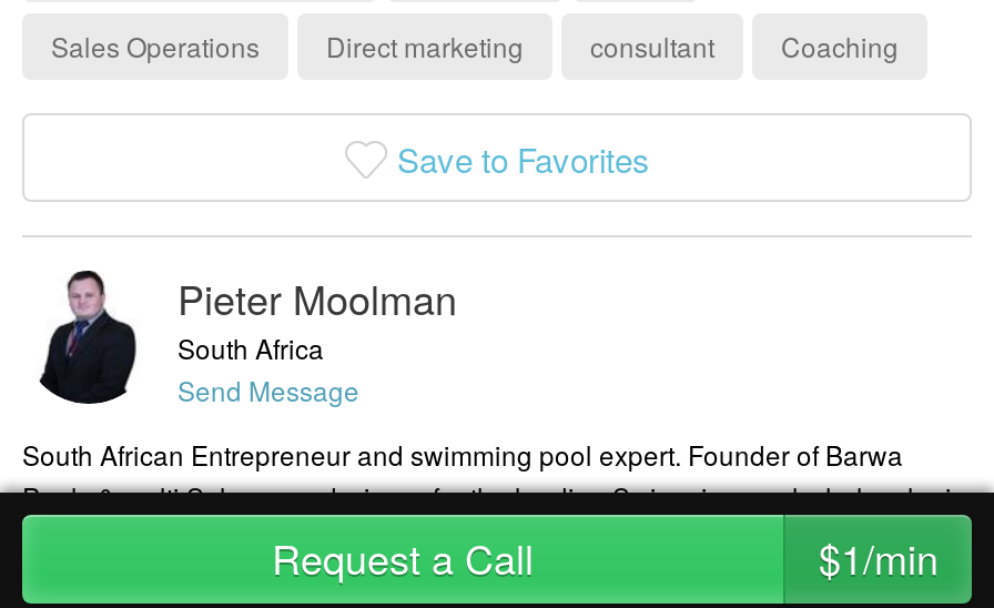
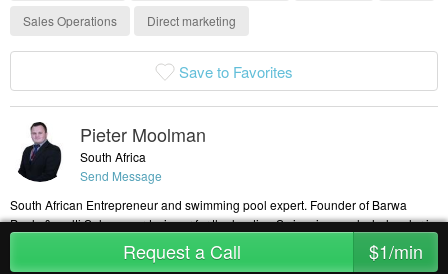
- consultant
- Coaching
